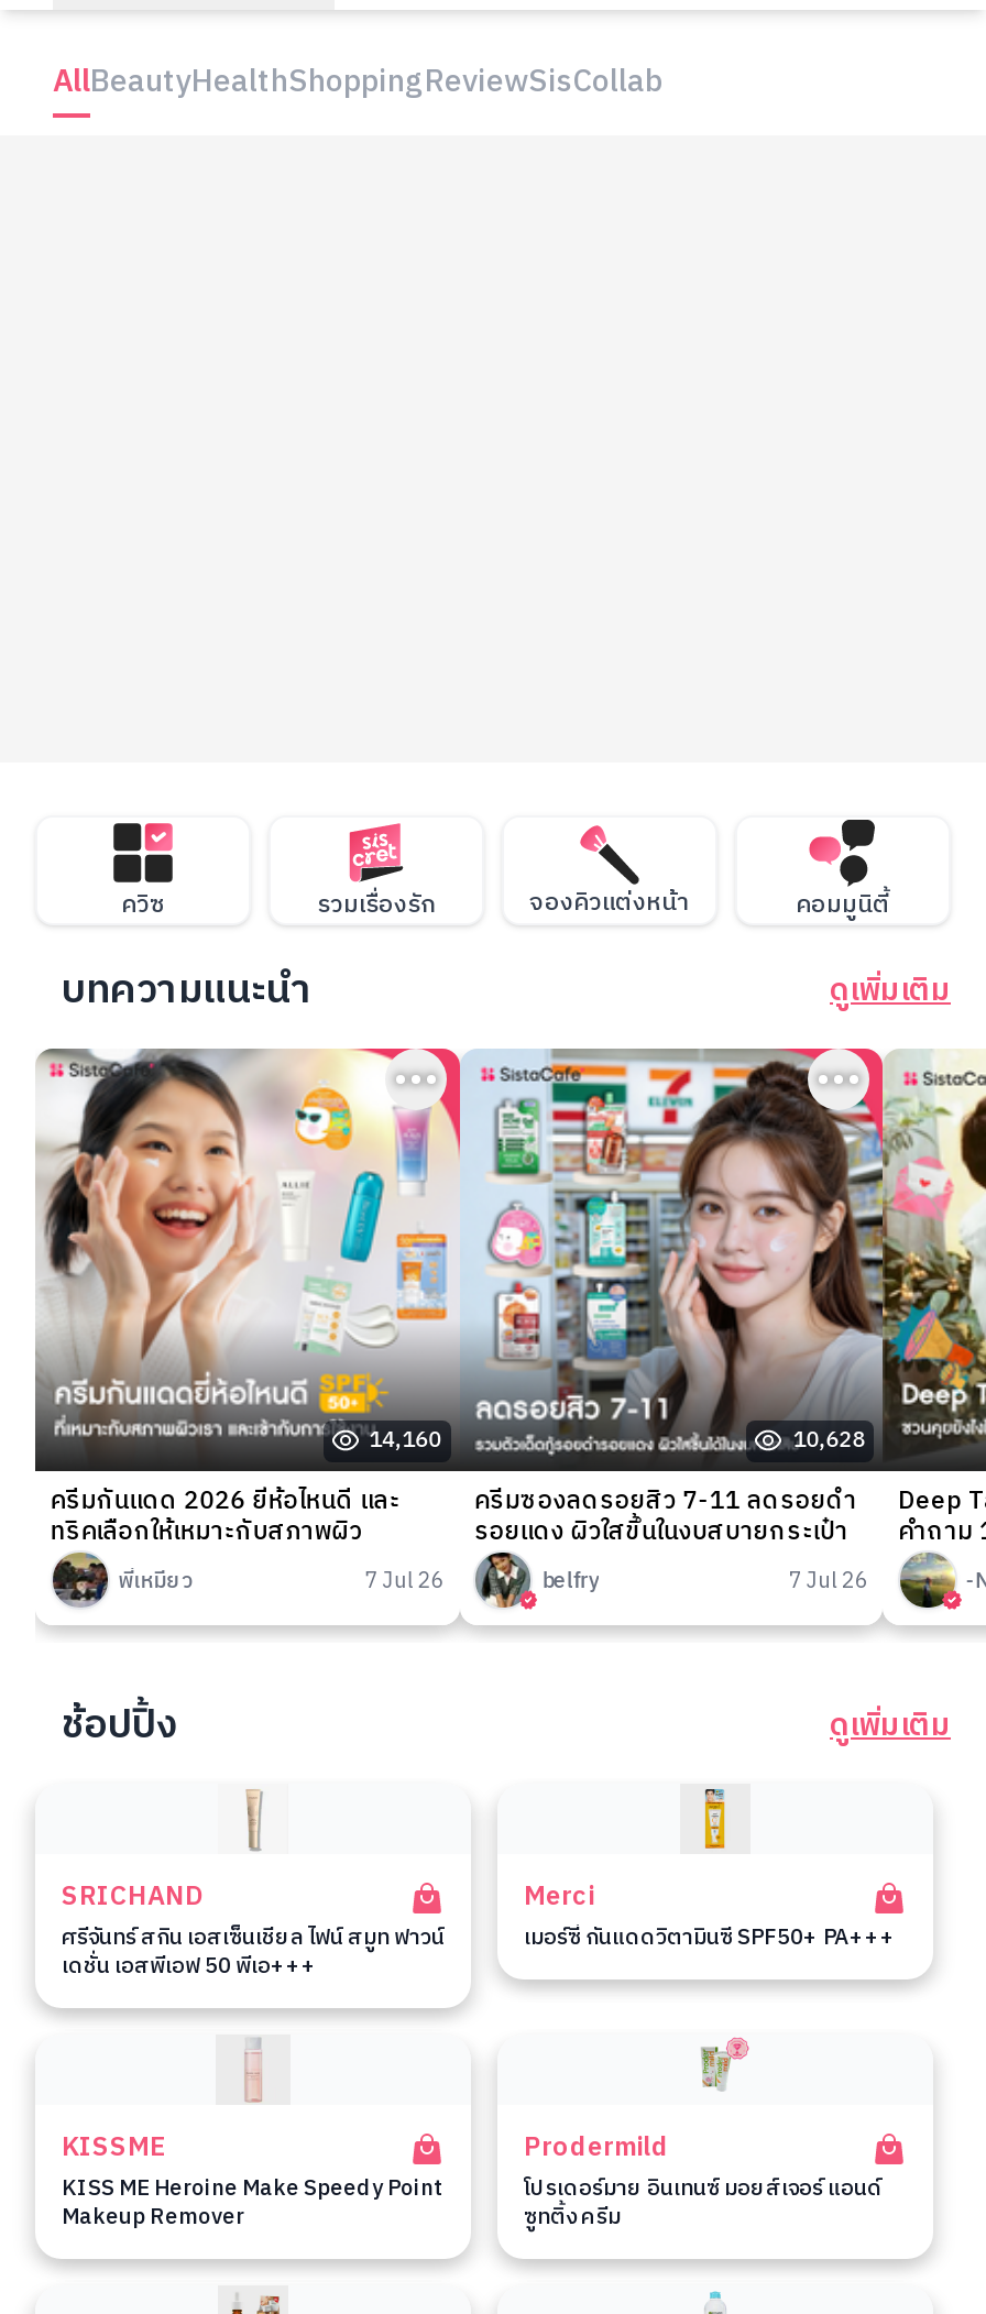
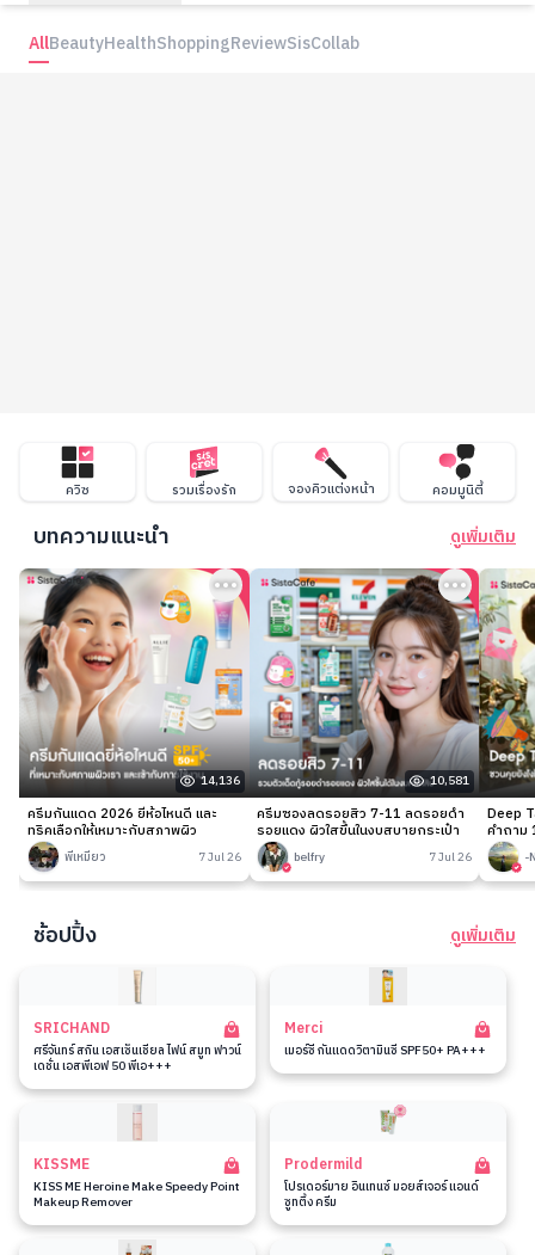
- 14,160
+ 14,136

- 10,628
+ 10,581
